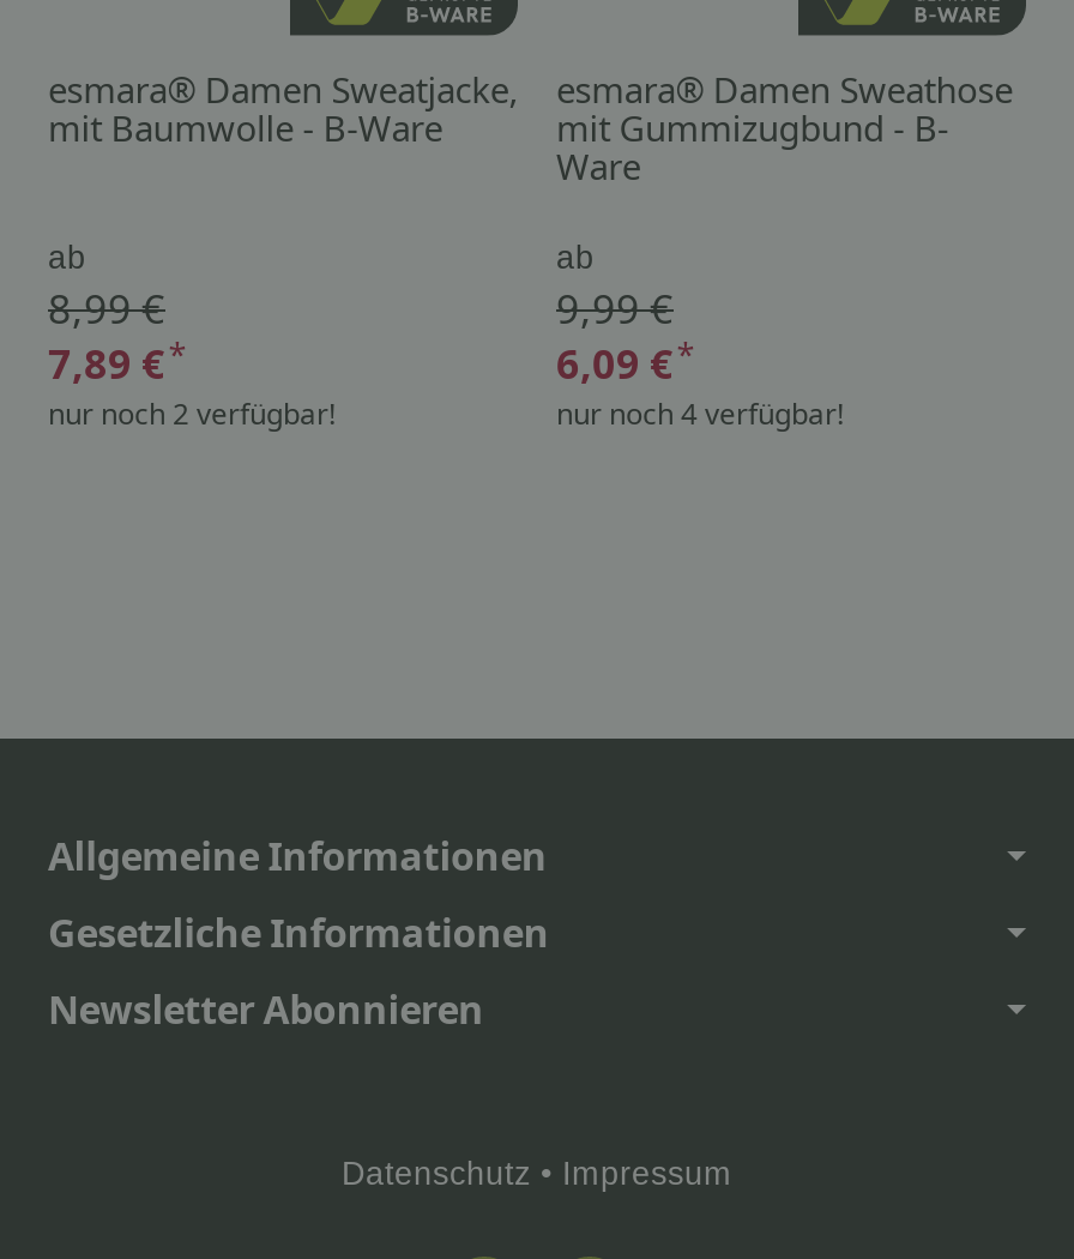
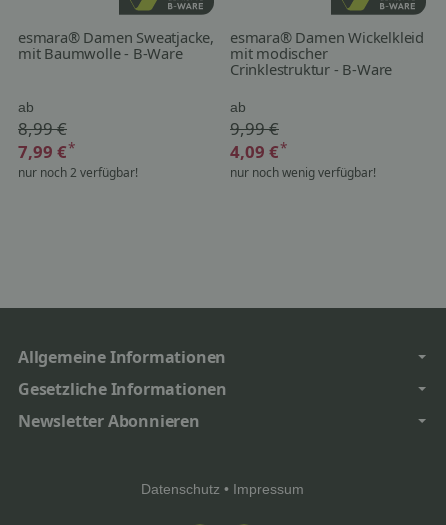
- esmara® Damen Sweathose
- mit Gummizugbund - B-
- Ware
+ esmara® Damen Wickelkleid
+ mit modischer
+ Crinklestruktur - B-Ware

- 7,89 €
+ 7,99 €

- 6,09 €
+ 4,09 €

- nur noch 4 verfügbar!
+ nur noch wenig verfügbar!
